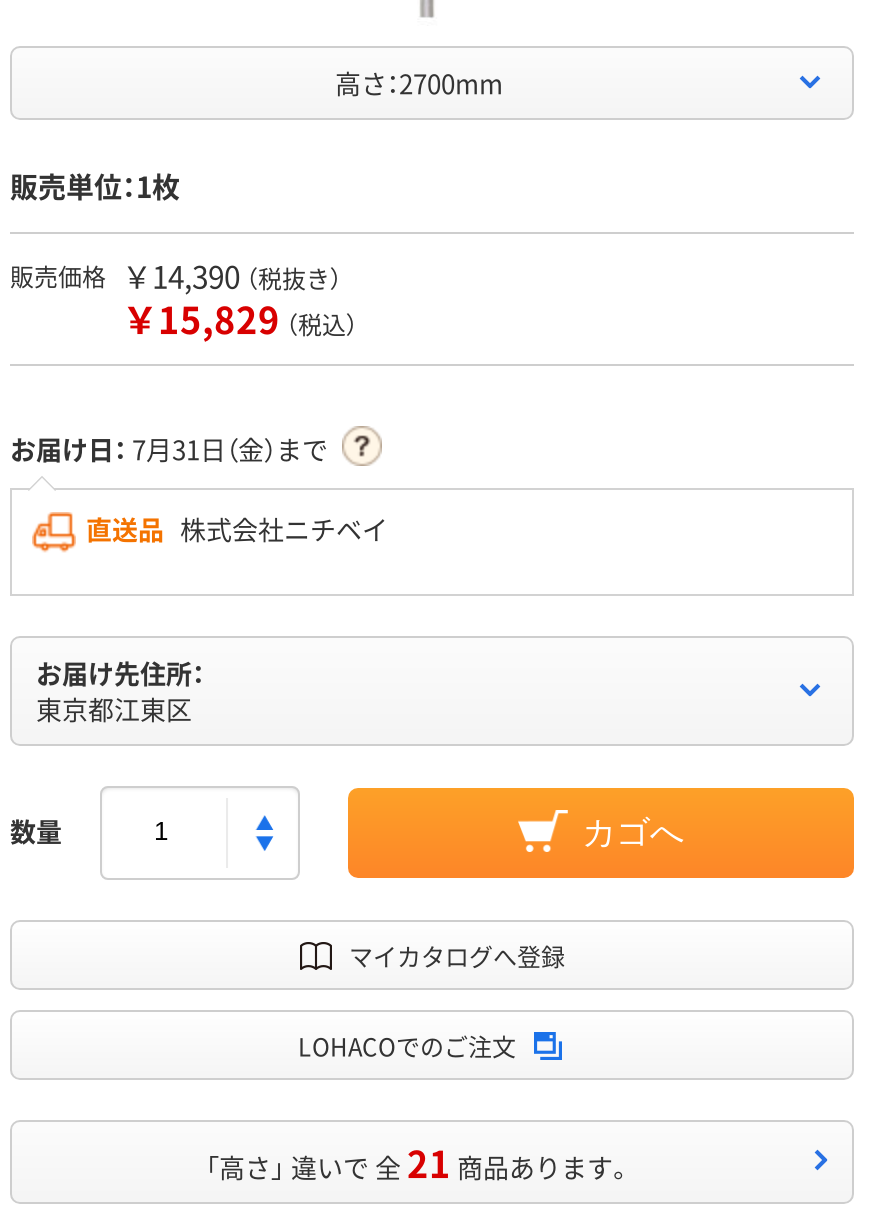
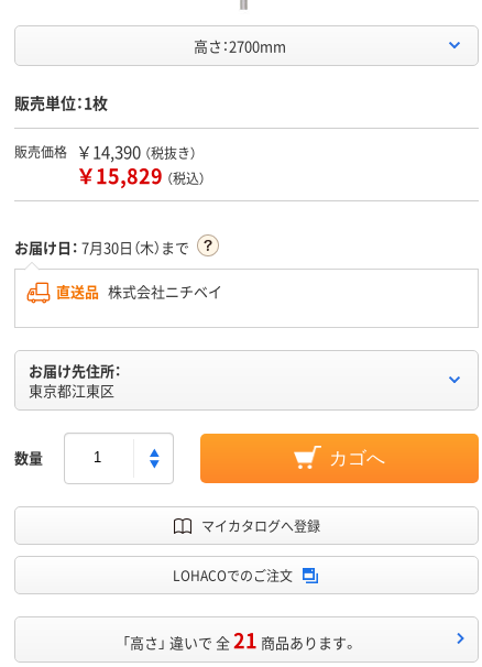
- お届け日：7月31日（金）まで
+ お届け日：7月30日（木）まで
